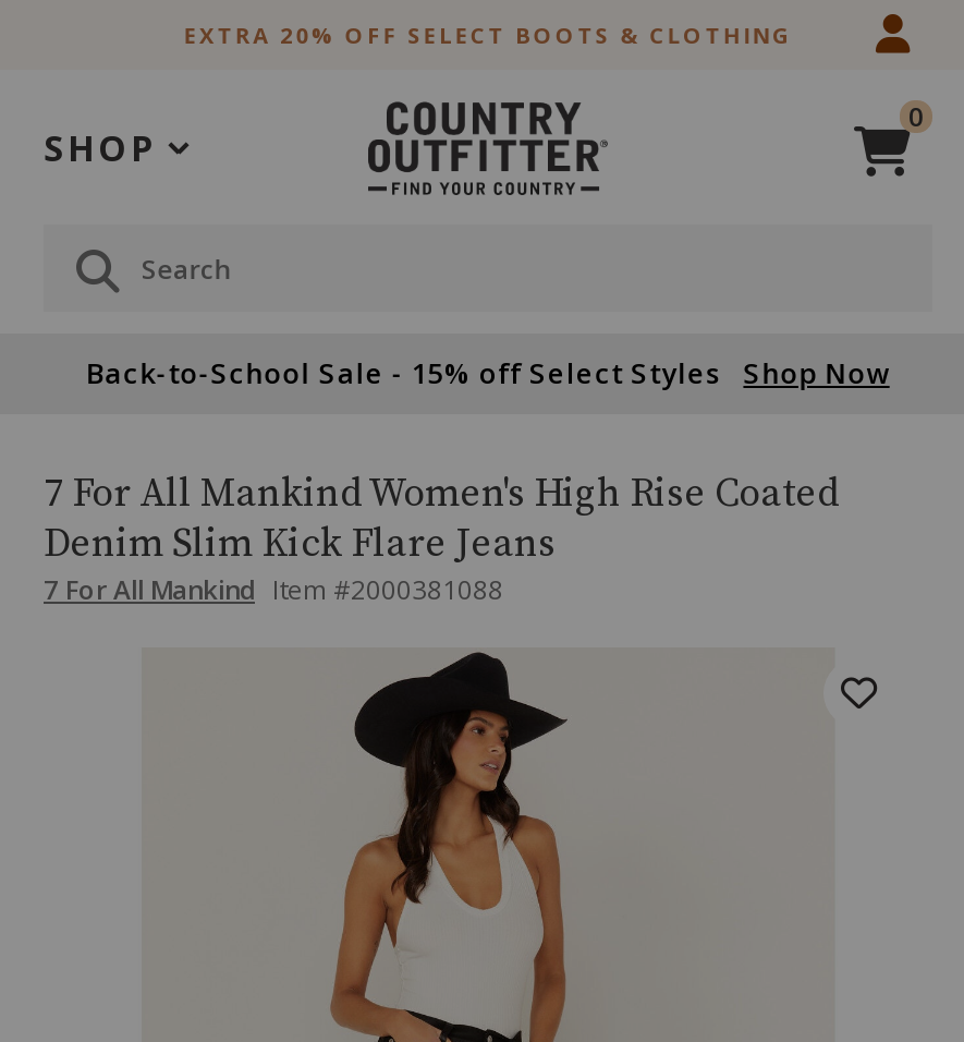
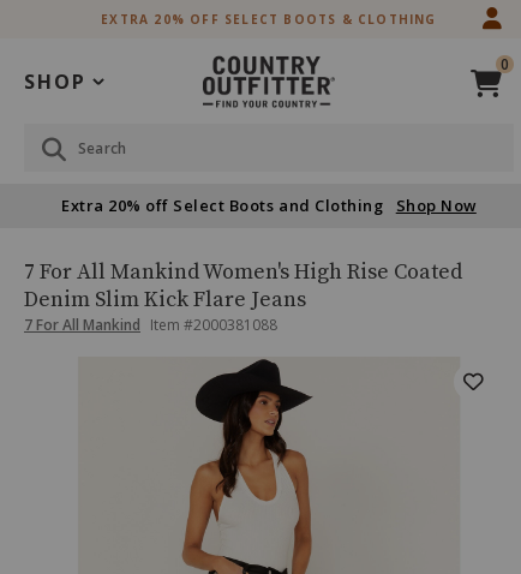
- Back-to-School Sale - 15% off Select Styles Shop Now
+ Extra 20% off Select Boots and Clothing Shop Now
